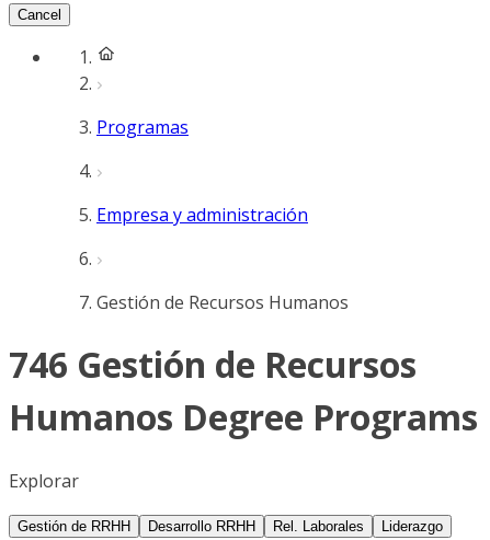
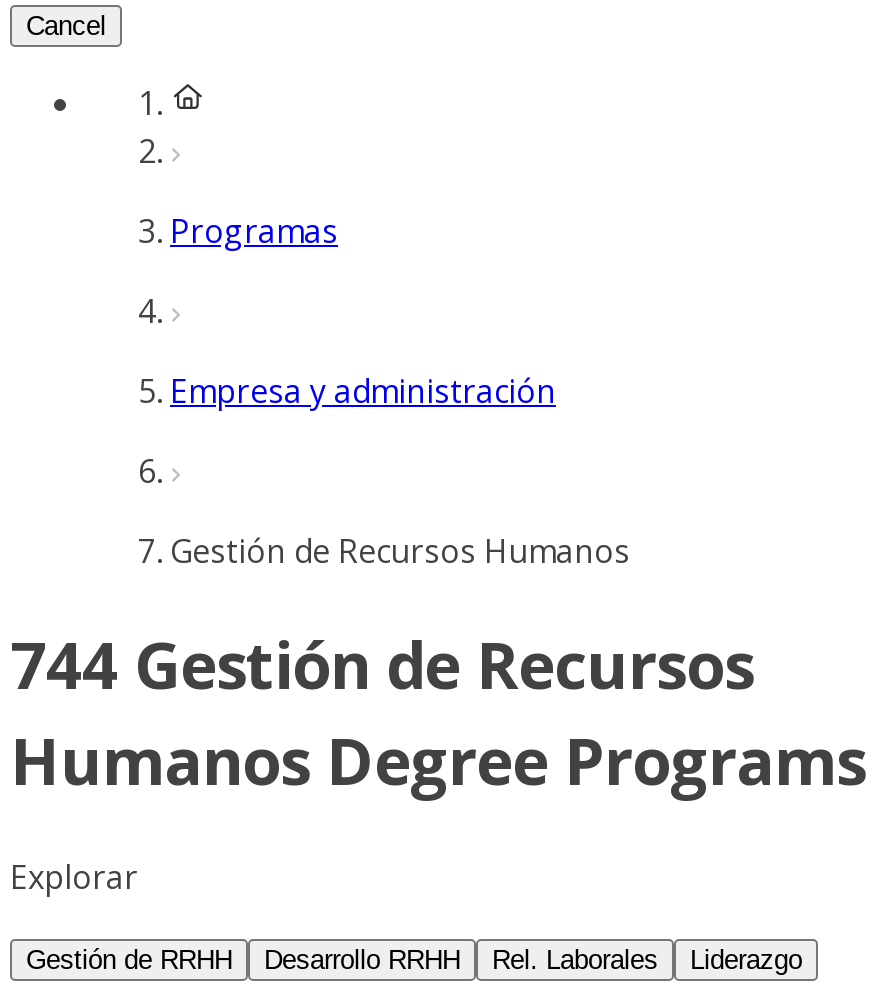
- 746 Gestión de Recursos
+ 744 Gestión de Recursos
